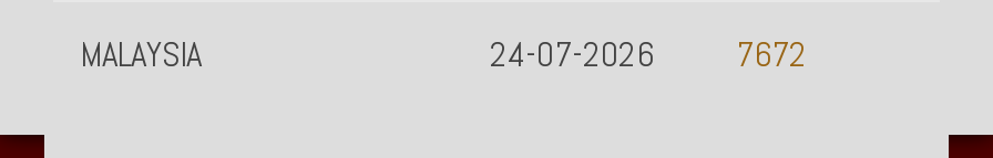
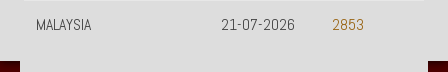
- 24-07-2026
+ 21-07-2026

- 7672
+ 2853
